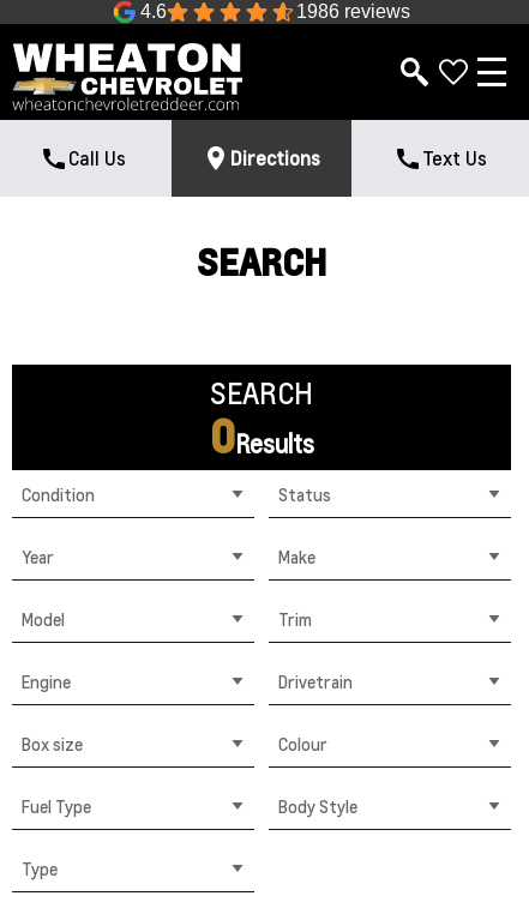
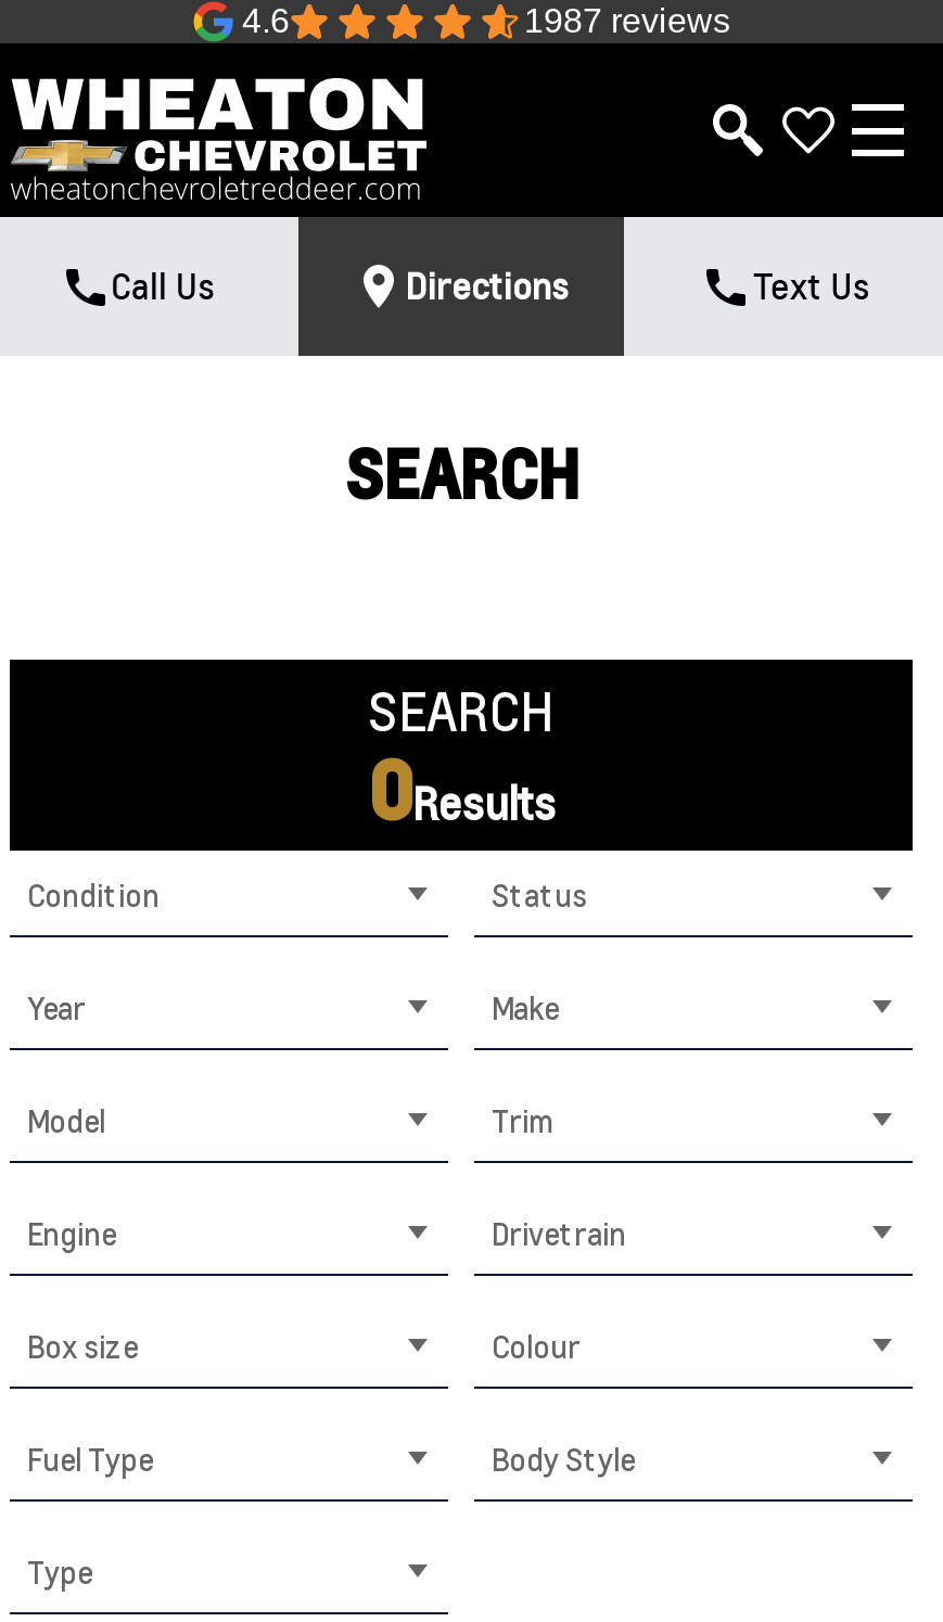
- 1986 reviews
+ 1987 reviews
